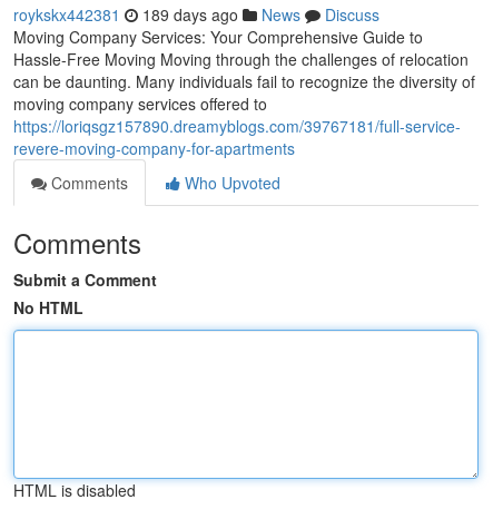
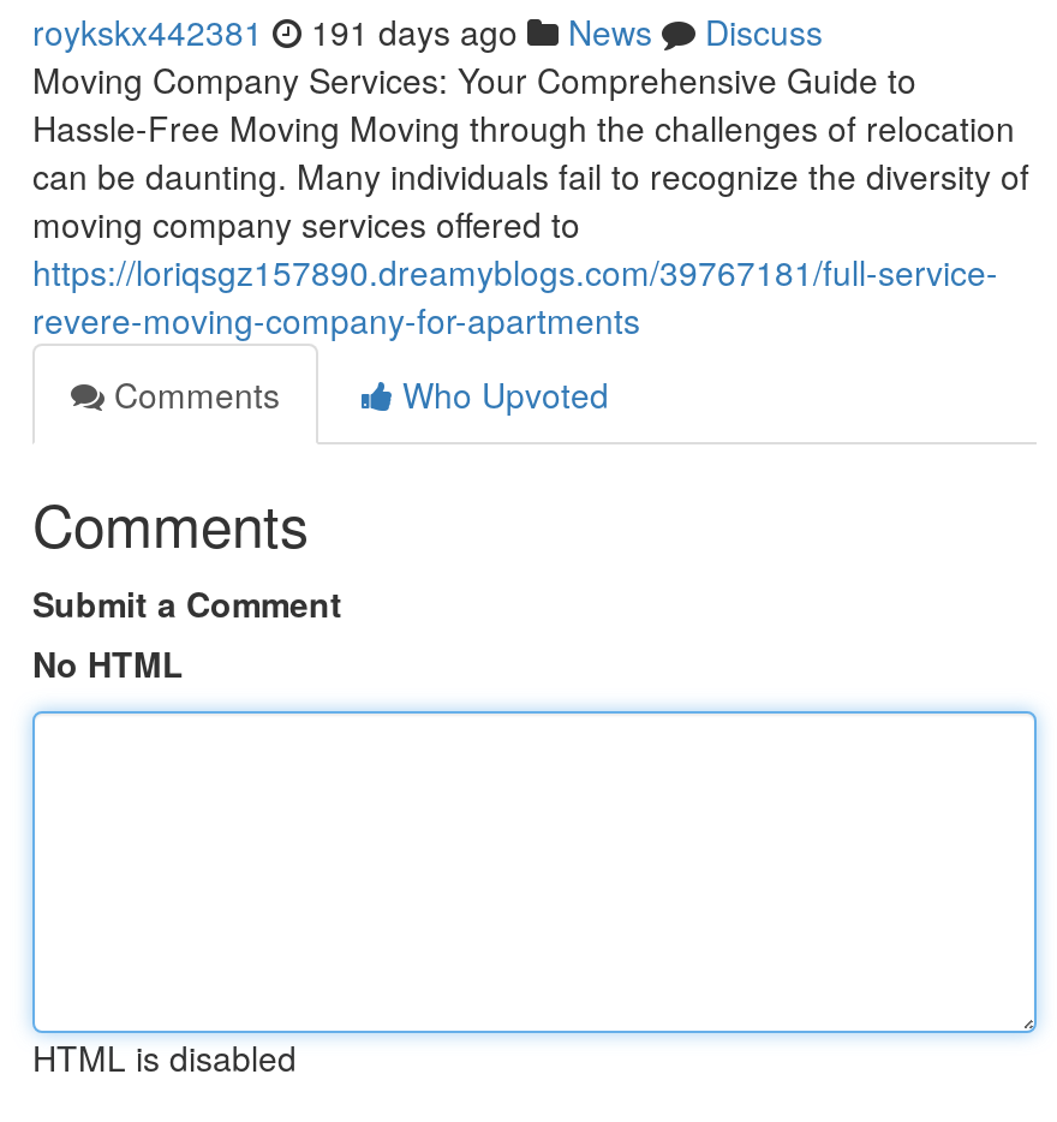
- roykskx442381 189 days ago News Discuss
+ roykskx442381 191 days ago News Discuss
